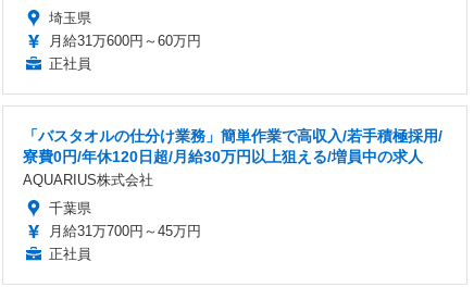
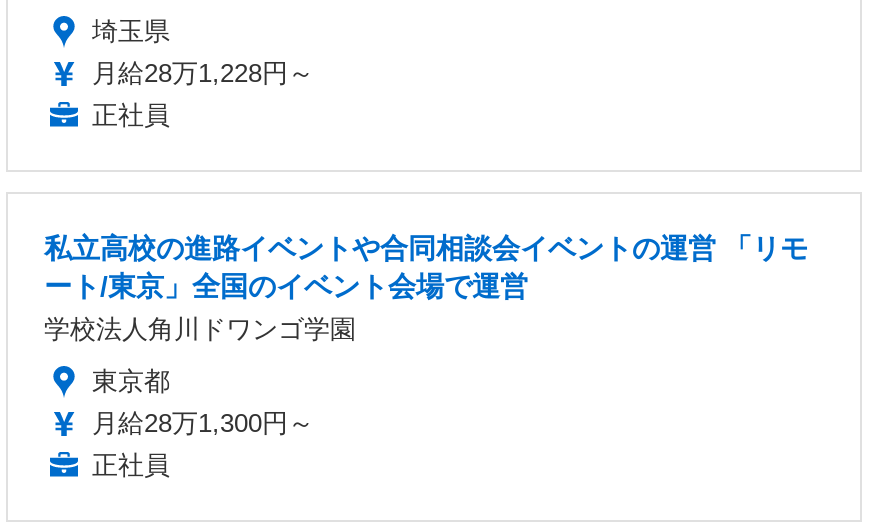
- 月給31万600円～60万円
+ 月給28万1,228円～

- 「バスタオルの仕分け業務」簡単作業で高収入/若手積極採用/
- 寮費0円/年休120日超/月給30万円以上狙える/増員中の求人
- AQUARIUS株式会社
+ 私立高校の進路イベントや合同相談会イベントの運営 「リモ
+ ート/東京」全国のイベント会場で運営
+ 学校法人角川ドワンゴ学園

- 千葉県
- 月給31万700円～45万円
+ 東京都
+ 月給28万1,300円～
